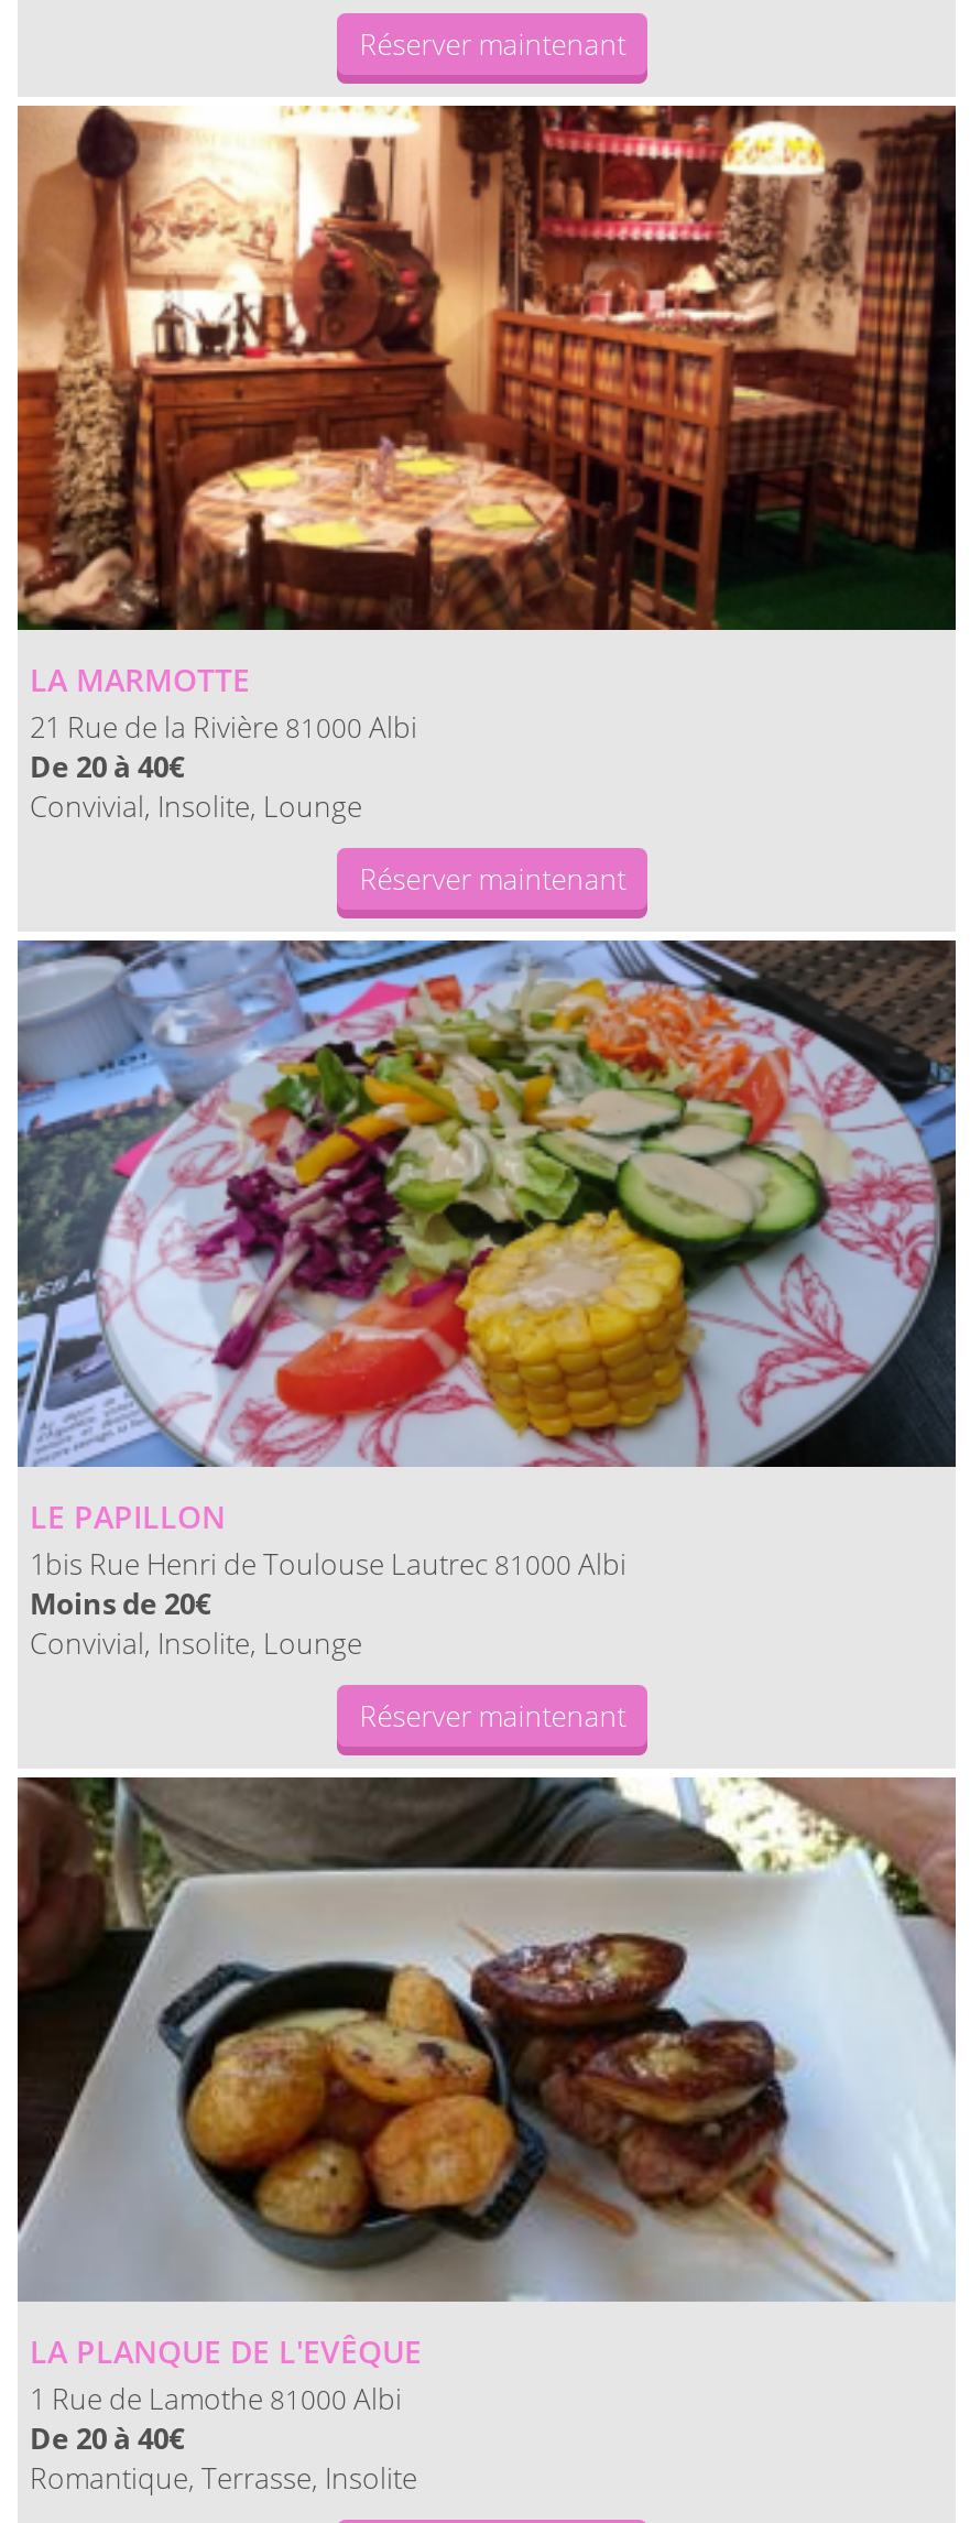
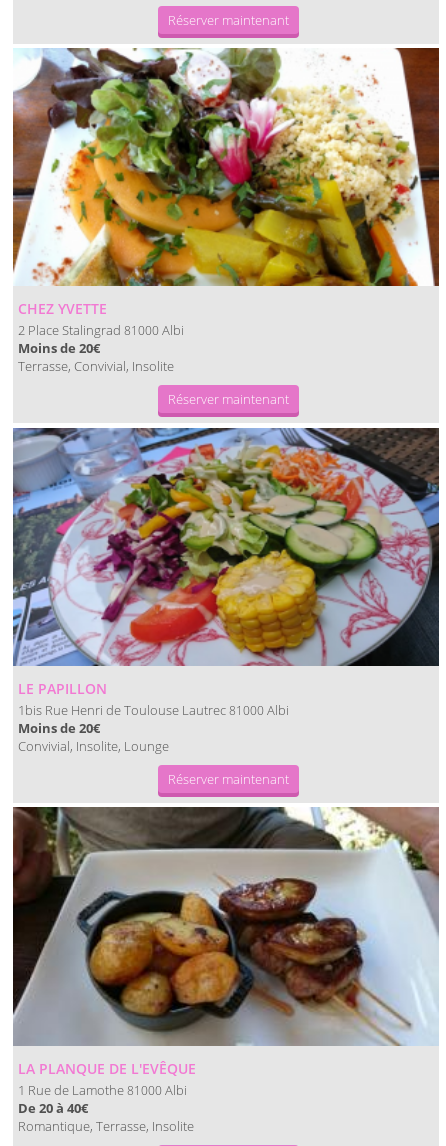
- [image]
- LA MARMOTTE
- 21 Rue de la Rivière 81000 Albi
- De 20 à 40€
- Convivial, Insolite, Lounge
+ [image]
+ CHEZ YVETTE
+ 2 Place Stalingrad 81000 Albi
+ Moins de 20€
+ Terrasse, Convivial, Insolite
